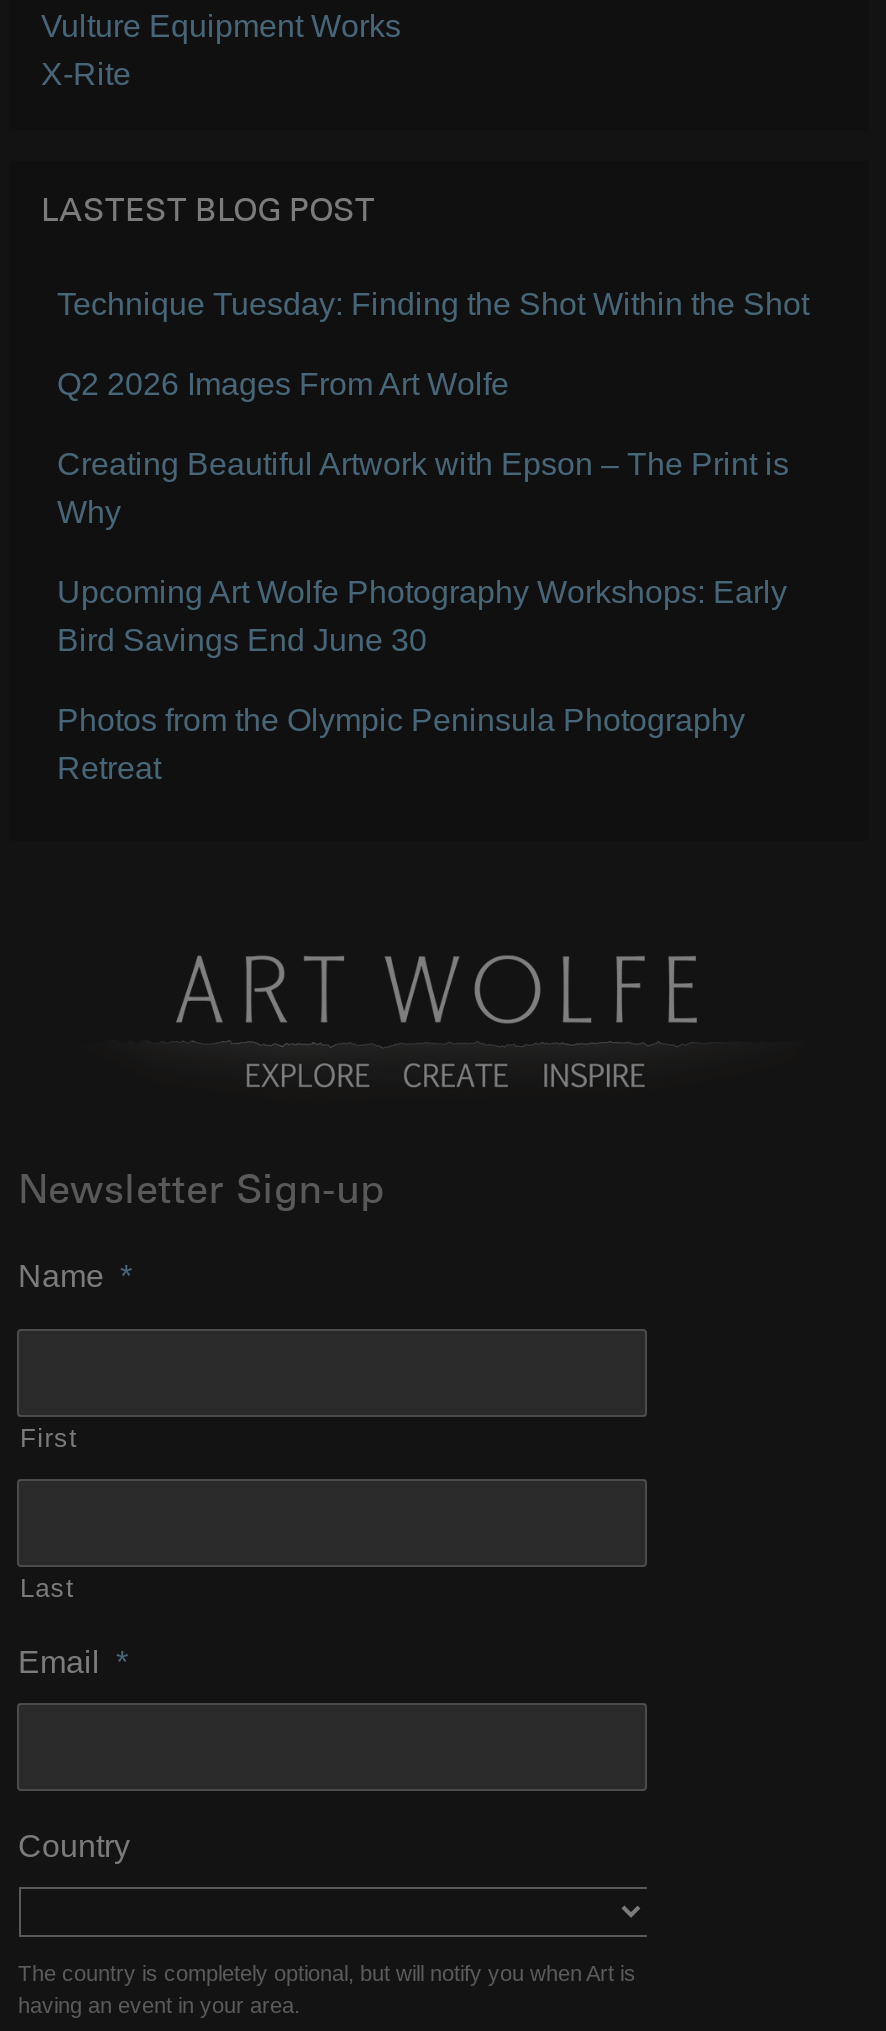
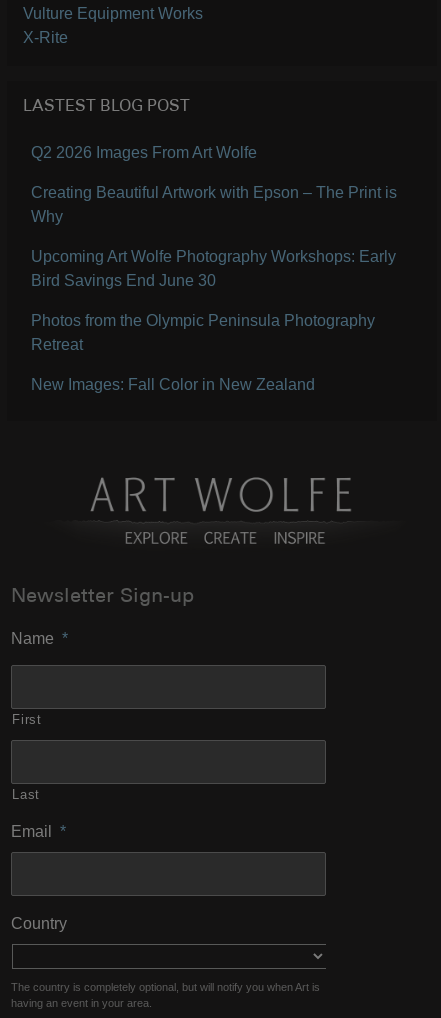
- Technique Tuesday: Finding the Shot Within the Shot

moved up: Q2 2026 Images From Art Wolfe | Creating Beautiful Artwork with Epson – The Print is | Why | Upcoming Art Wolfe Photography Workshops: Early | Bird Savings End June 30 | Photos from the Olympic Peninsula Photography | Retreat

+ New Images: Fall Color in New Zealand
